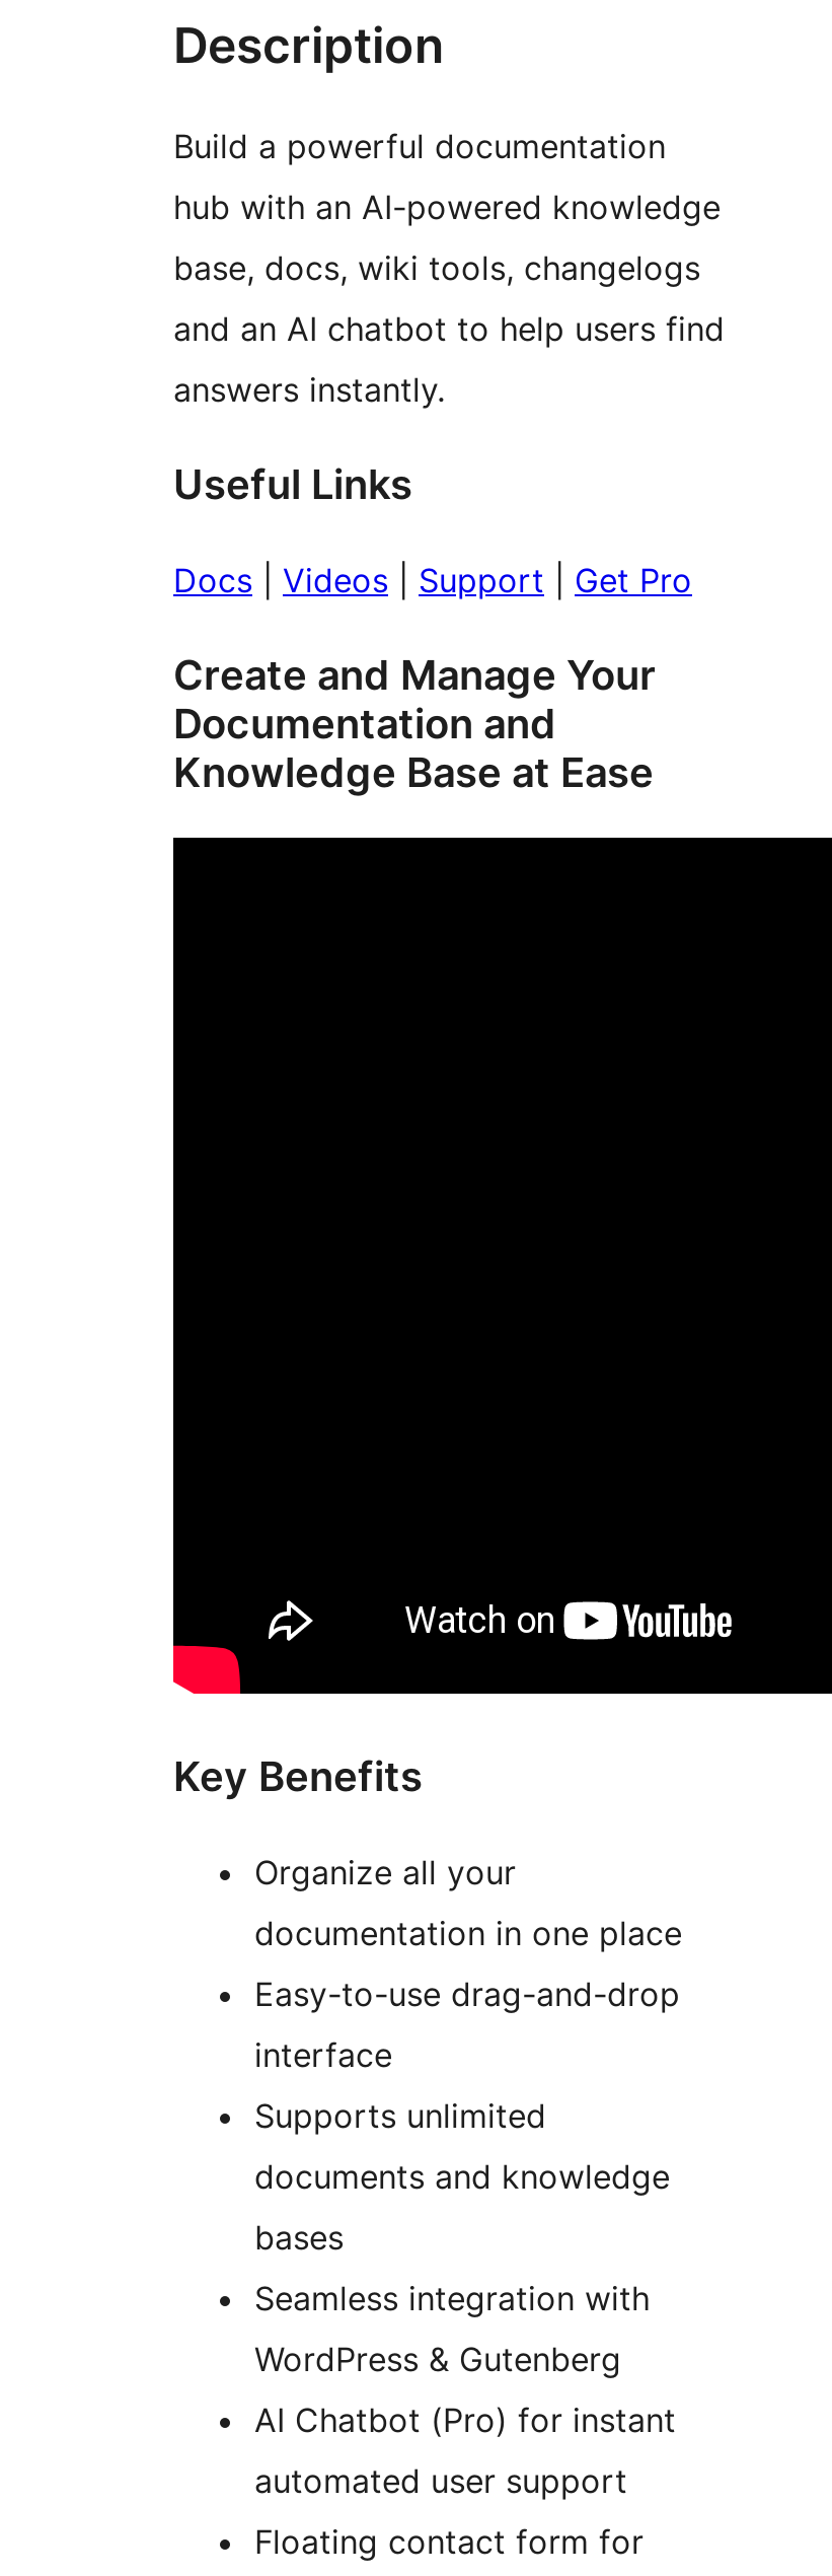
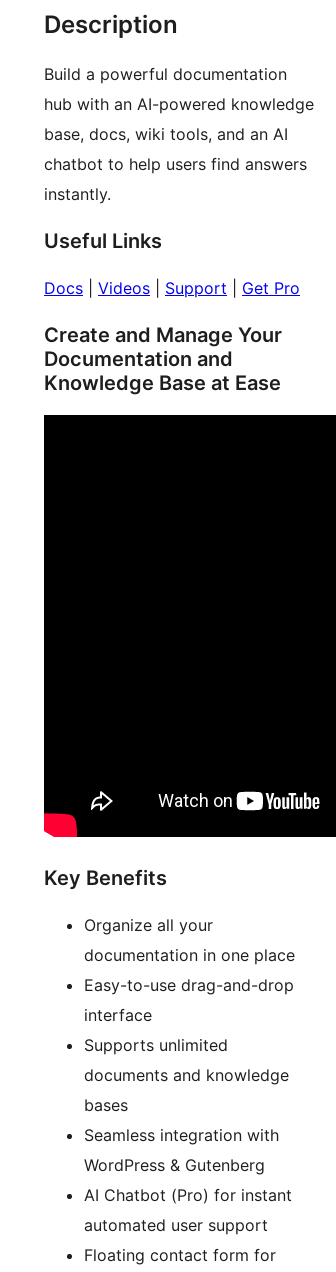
- base, docs, wiki tools, changelogs
+ base, docs, wiki tools, and an AI

- and an AI chatbot to help users find
+ chatbot to help users find answers

- answers instantly.
+ instantly.
